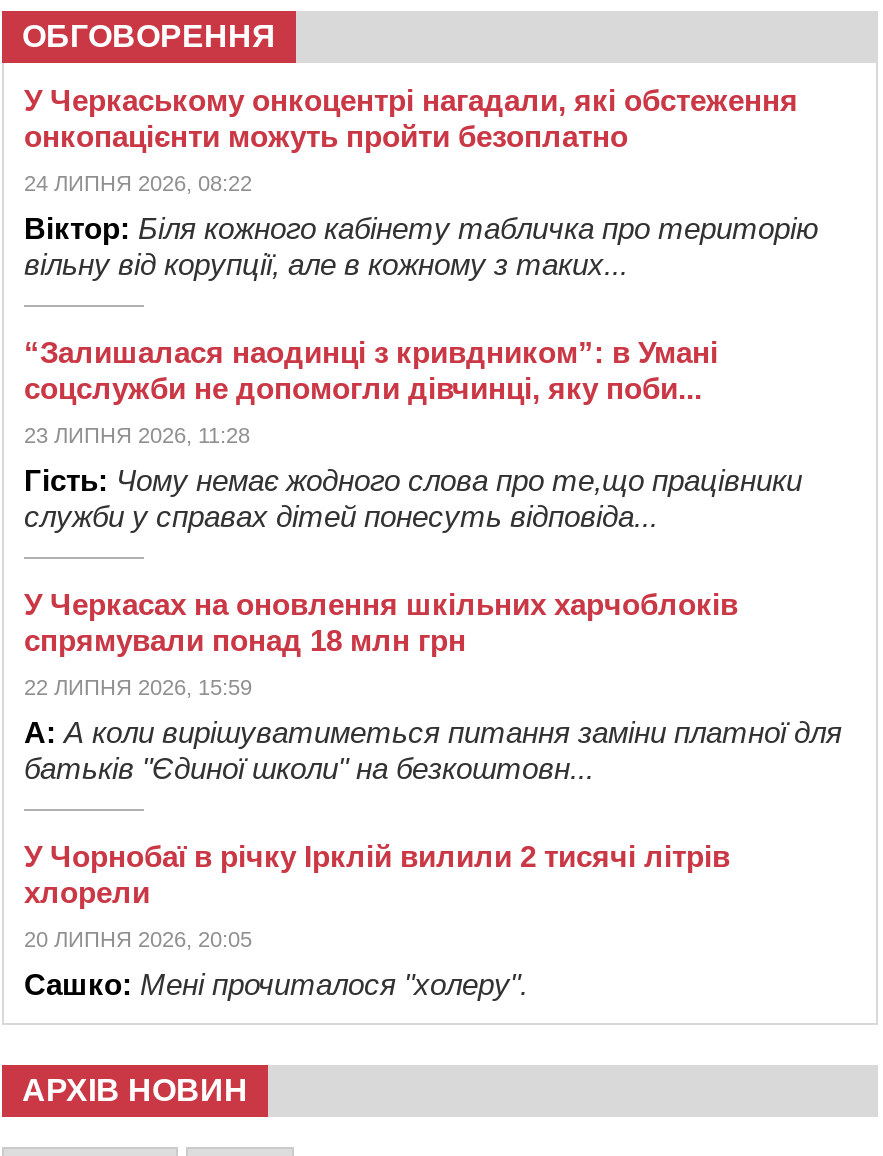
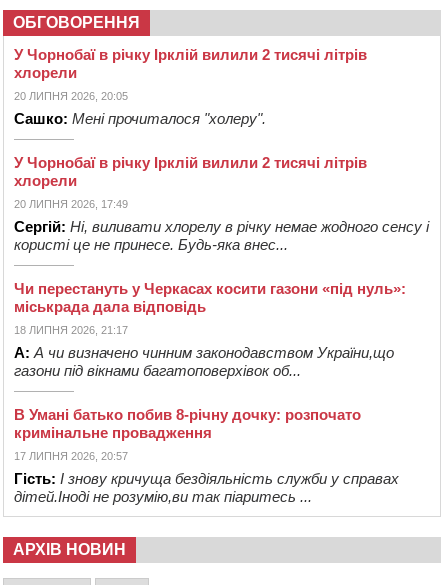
- У Черкаському онкоцентрі нагадали, які обстеження
- онкопацієнти можуть пройти безоплатно
- 24 ЛИПНЯ 2026, 08:22
- Віктор: Біля кожного кабінету табличка про територію
- вільну від корупції, але в кожному з таких...
- “Залишалася наодинці з кривдником”: в Умані
- соцслужби не допомогли дівчинці, яку поби...
- 23 ЛИПНЯ 2026, 11:28
- Гість: Чому немає жодного слова про те,що працівники
- служби у справах дітей понесуть відповіда...
- У Черкасах на оновлення шкільних харчоблоків
- спрямували понад 18 млн грн
- 22 ЛИПНЯ 2026, 15:59
- А: А коли вирішуватиметься питання заміни платної для
- батьків "Єдиної школи" на безкоштовн...

moved up: У Чорнобаї в річку Ірклій вилили 2 тисячі літрів | хлорели | 20 ЛИПНЯ 2026, 20:05 | Сашко: Мені прочиталося "холеру".

+ У Чорнобаї в річку Ірклій вилили 2 тисячі літрів
+ хлорели
+ 20 ЛИПНЯ 2026, 17:49
+ Сергій: Ні, виливати хлорелу в річку немае жодного сенсу і
+ користі це не принесе. Будь-яка внес...
+ Чи перестануть у Черкасах косити газони «під нуль»:
+ міськрада дала відповідь
+ 18 ЛИПНЯ 2026, 21:17
+ А: А чи визначено чинним законодавством України,що
+ газони під вікнами багатоповерхівок об...
+ В Умані батько побив 8-річну дочку: розпочато
+ кримінальне провадження
+ 17 ЛИПНЯ 2026, 20:57
+ Гість: І знову кричуща бездіяльність служби у справах
+ дітей.Іноді не розумію,ви так піаритесь ...
